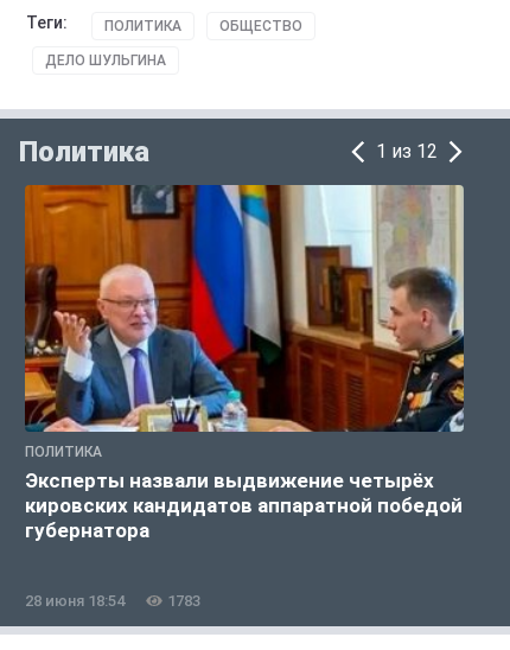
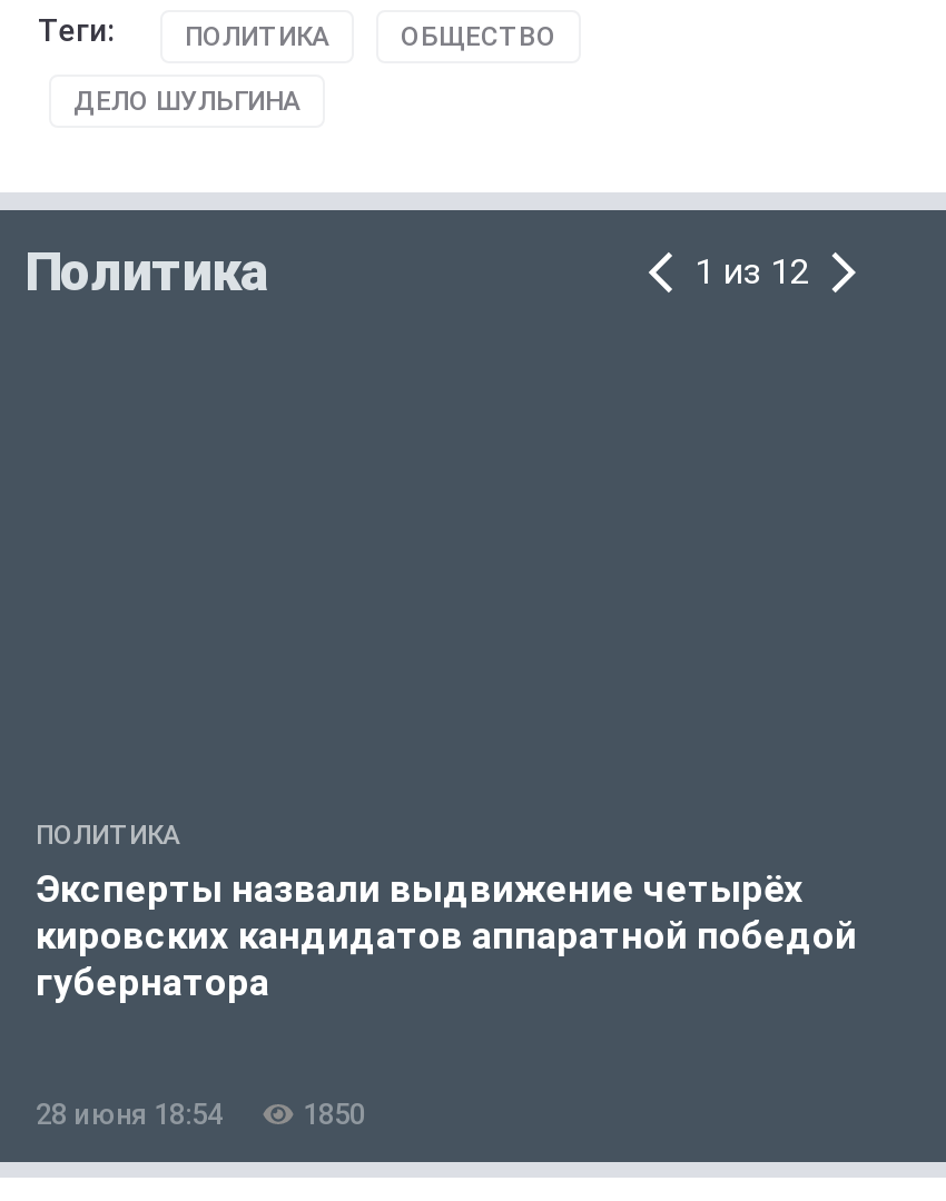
- [image]

- 1783
+ 1850
